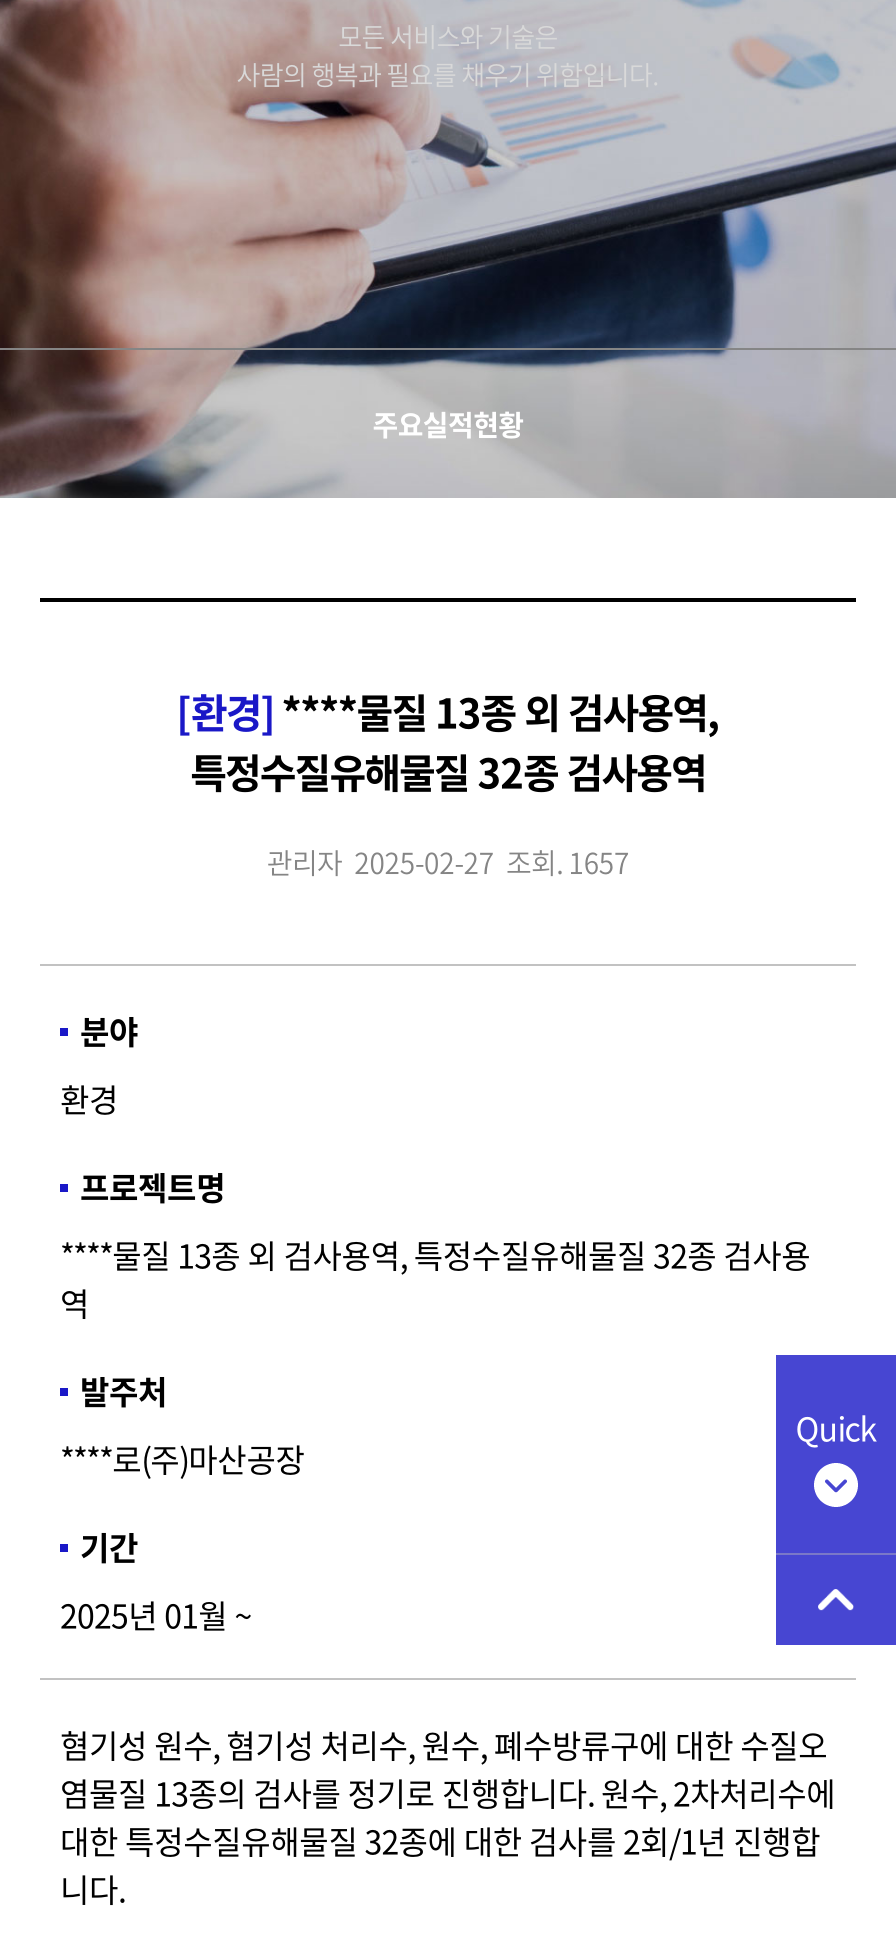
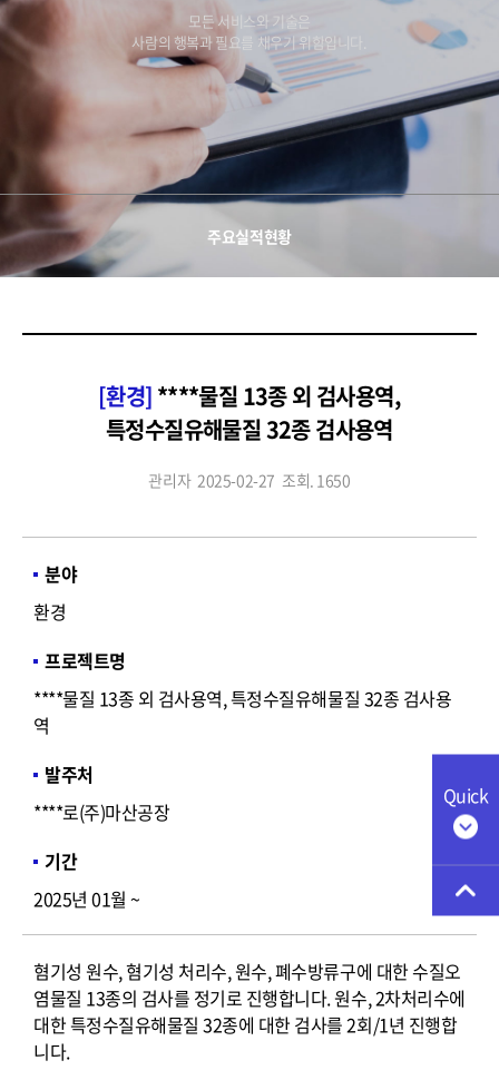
- 관리자 2025-02-27 조회. 1657
+ 관리자 2025-02-27 조회. 1650
